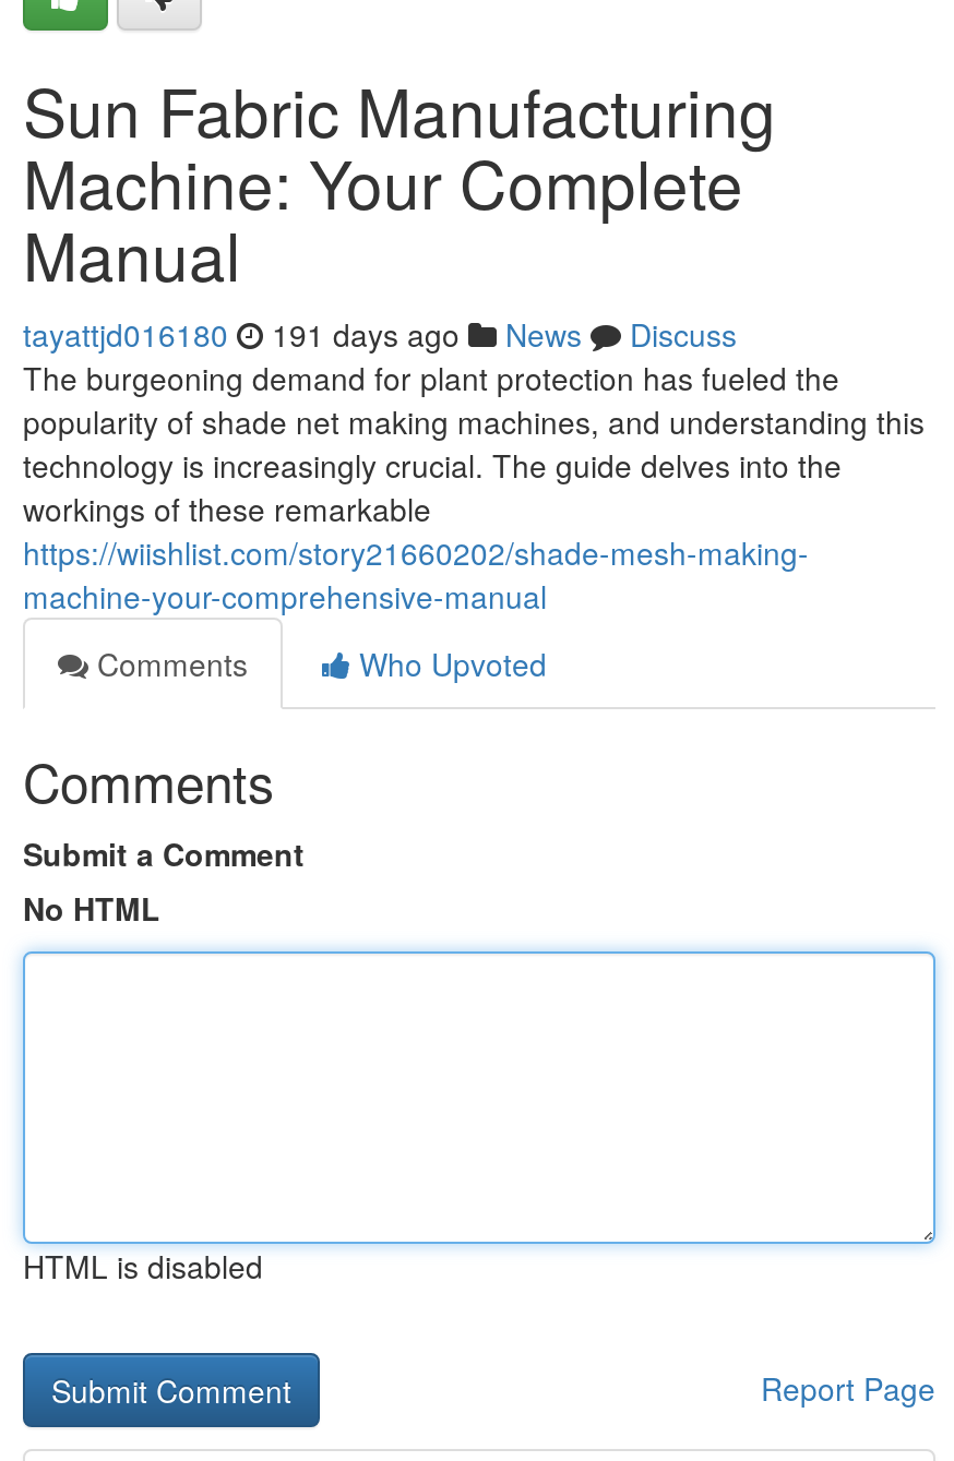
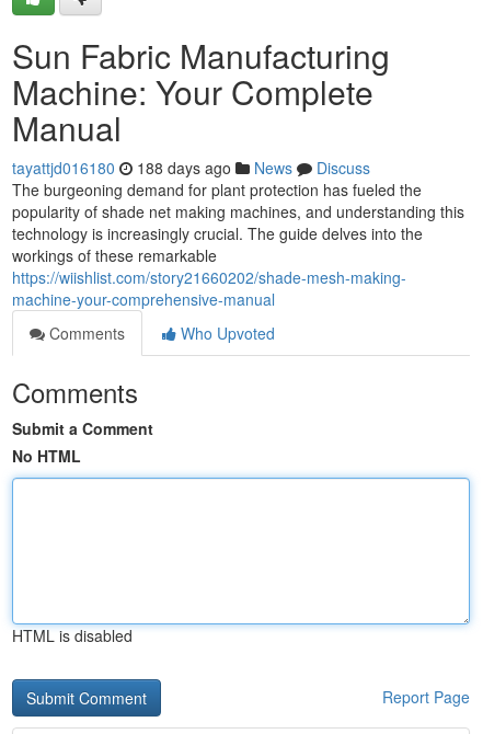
- tayattjd016180 191 days ago News Discuss
+ tayattjd016180 188 days ago News Discuss
